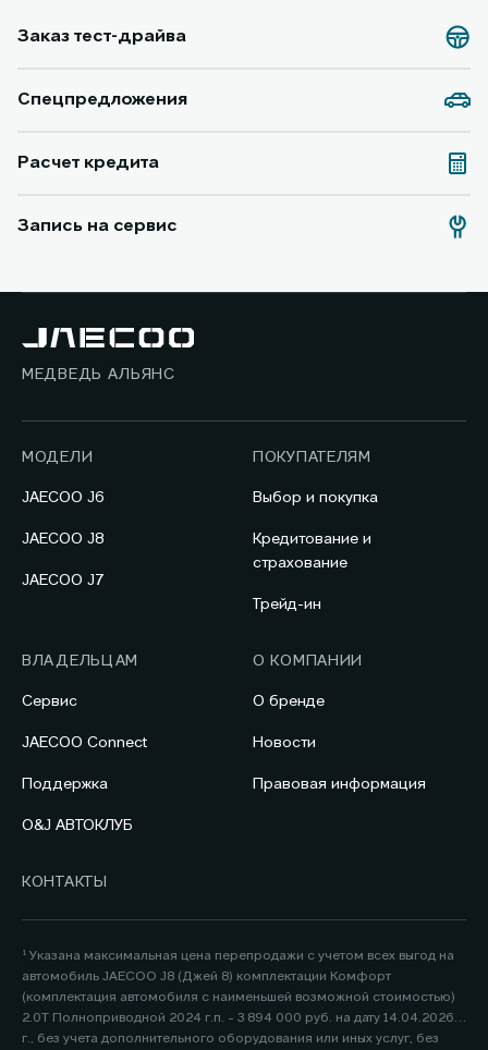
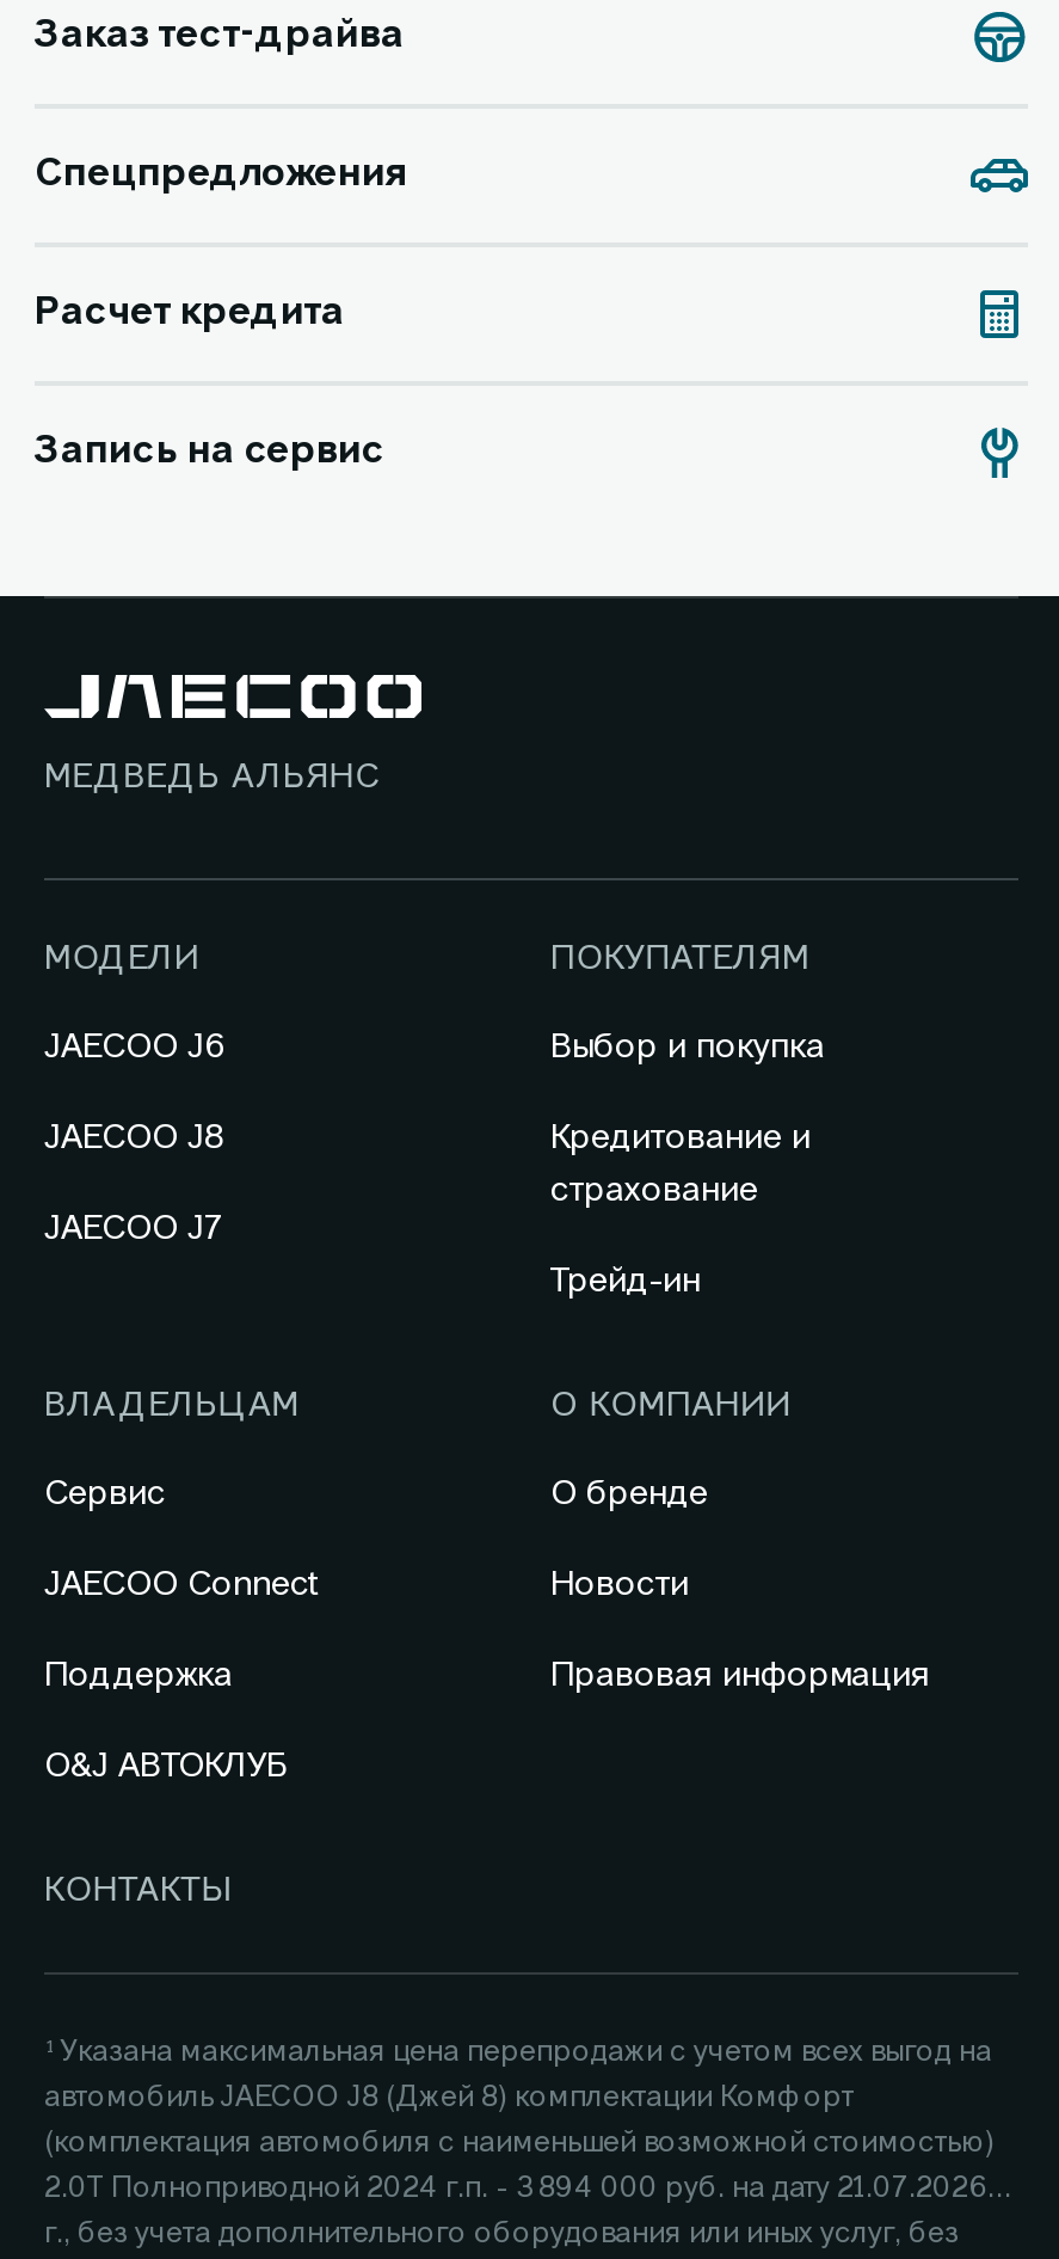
- 2.0Т Полноприводной 2024 г.п. - 3 894 000 руб. на дату 14.04.2026
+ 2.0Т Полноприводной 2024 г.п. - 3 894 000 руб. на дату 21.07.2026
